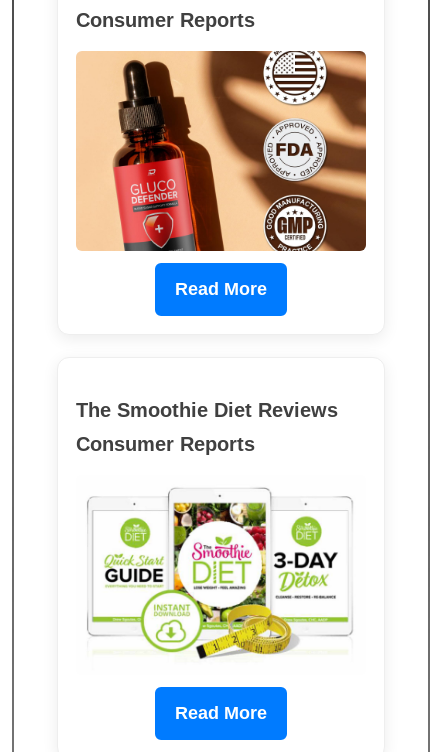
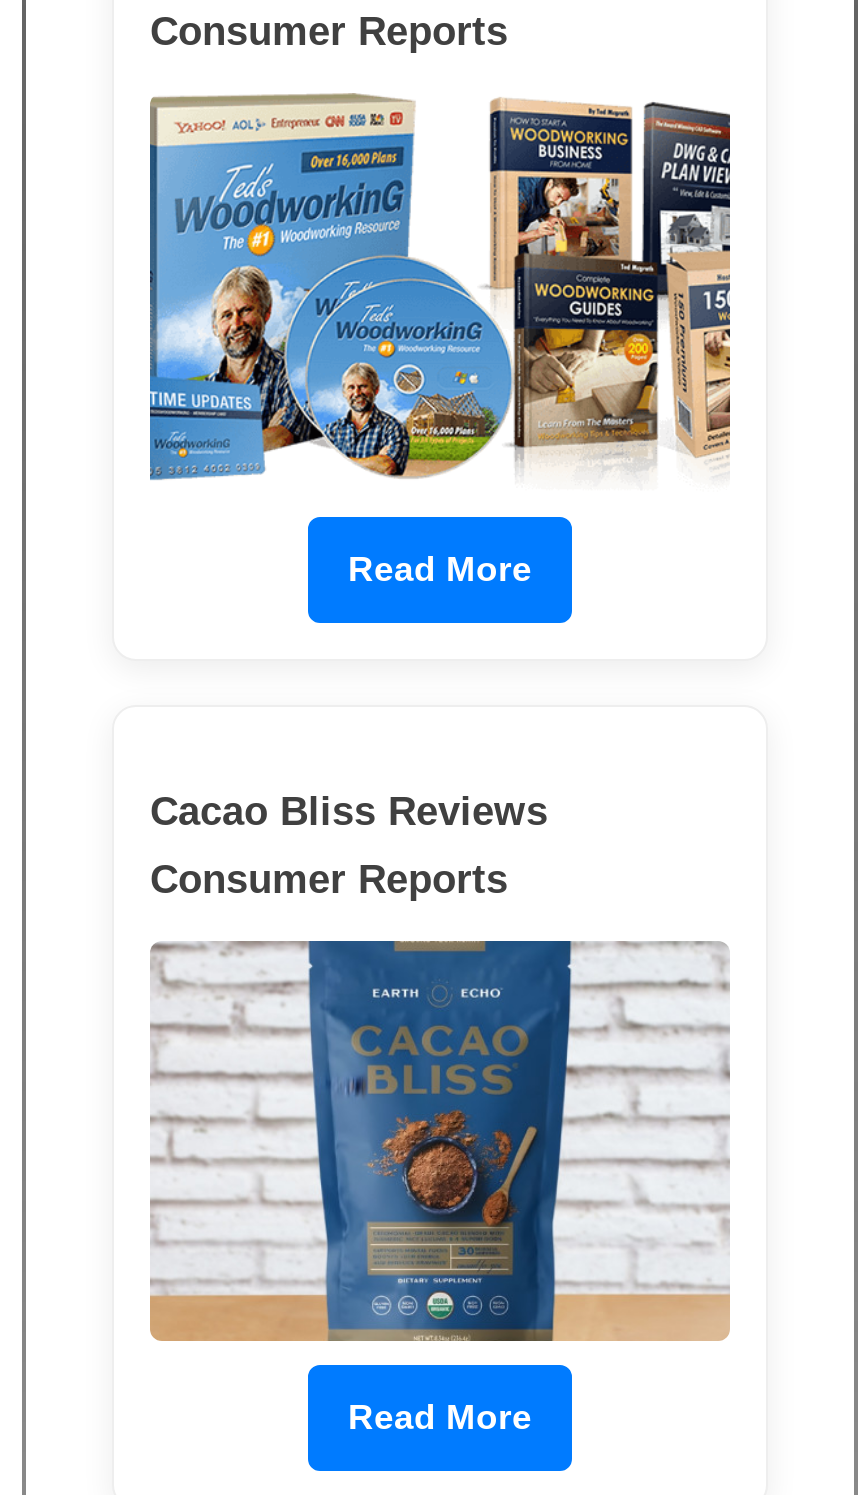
- [image]
+ [image]

- The Smoothie Diet Reviews
+ Cacao Bliss Reviews

- [image]
+ [image]
